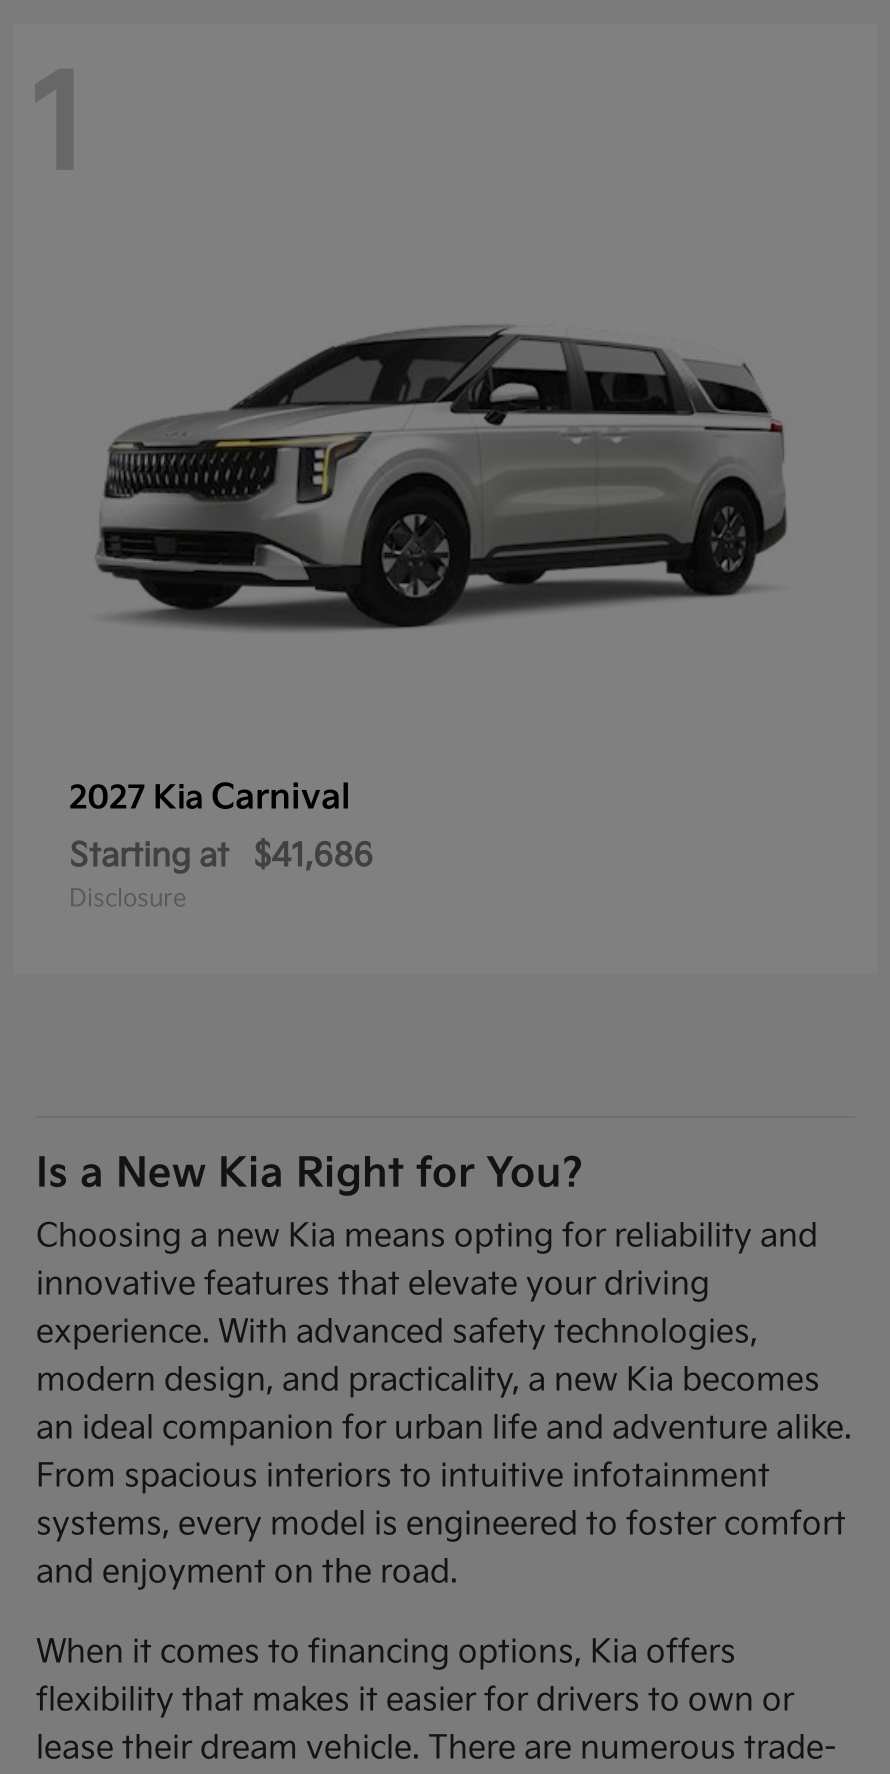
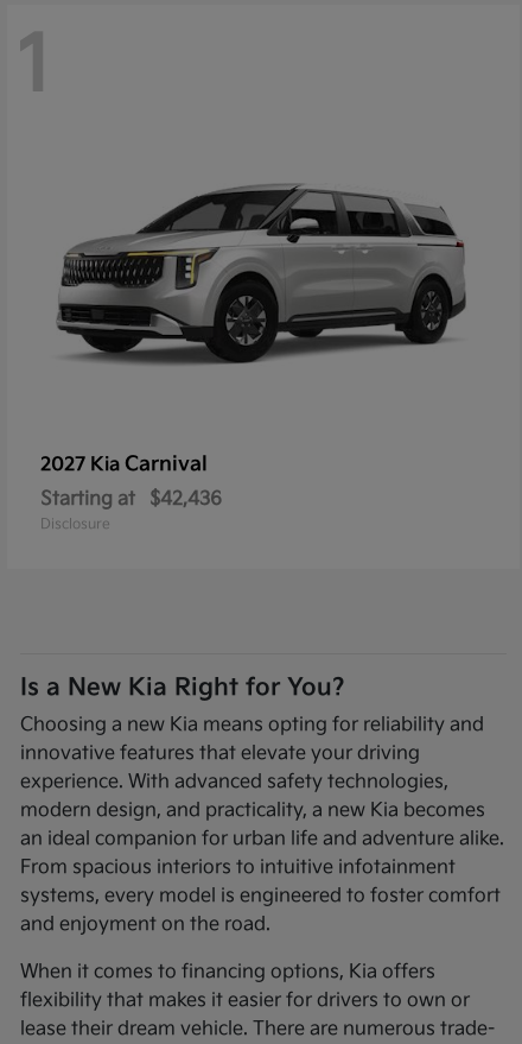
- Starting at $41,686
+ Starting at $42,436
